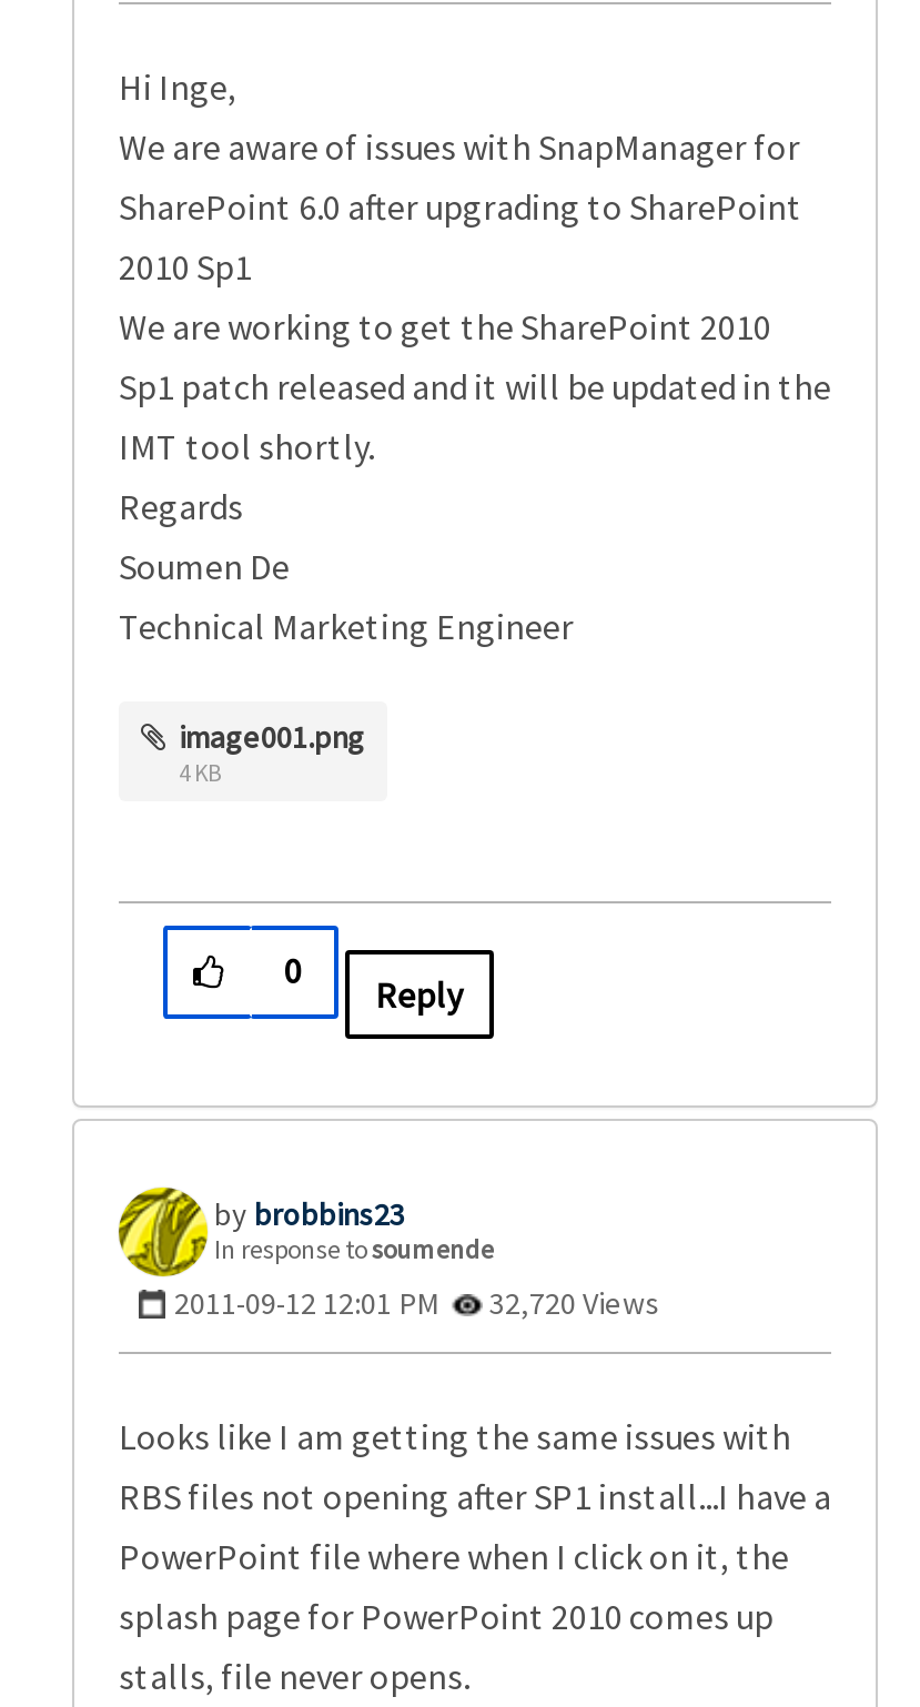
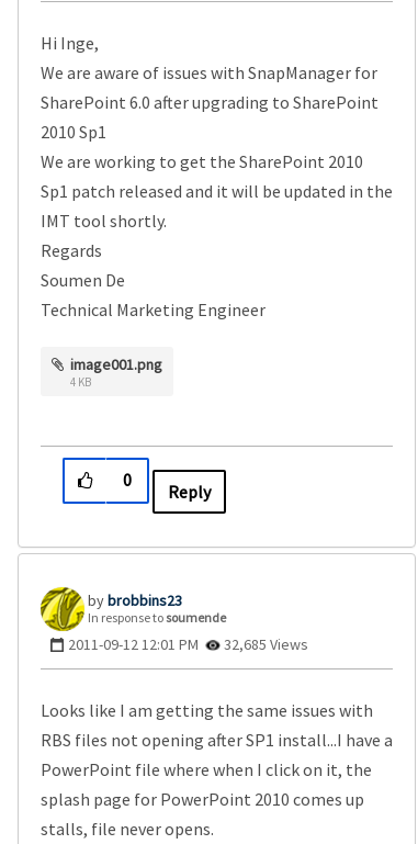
- 2011-09-12 12:01 PM 32,720 Views
+ 2011-09-12 12:01 PM 32,685 Views
